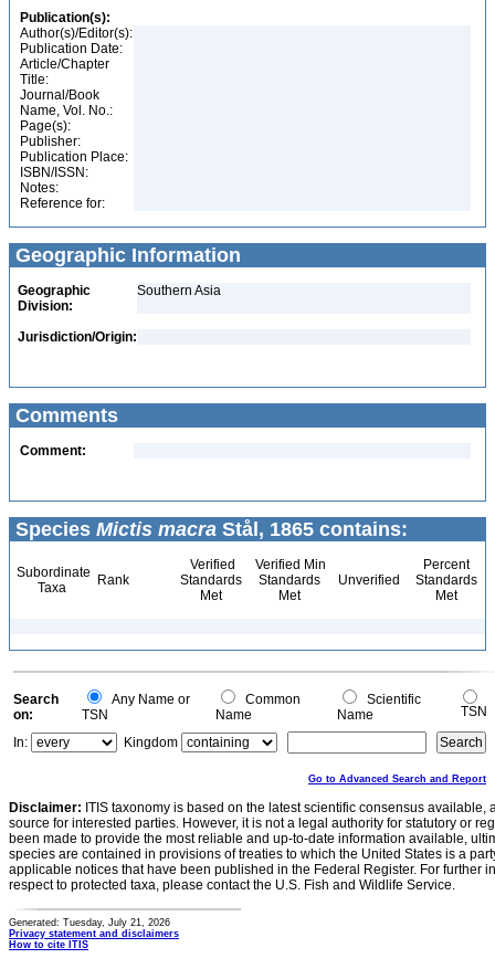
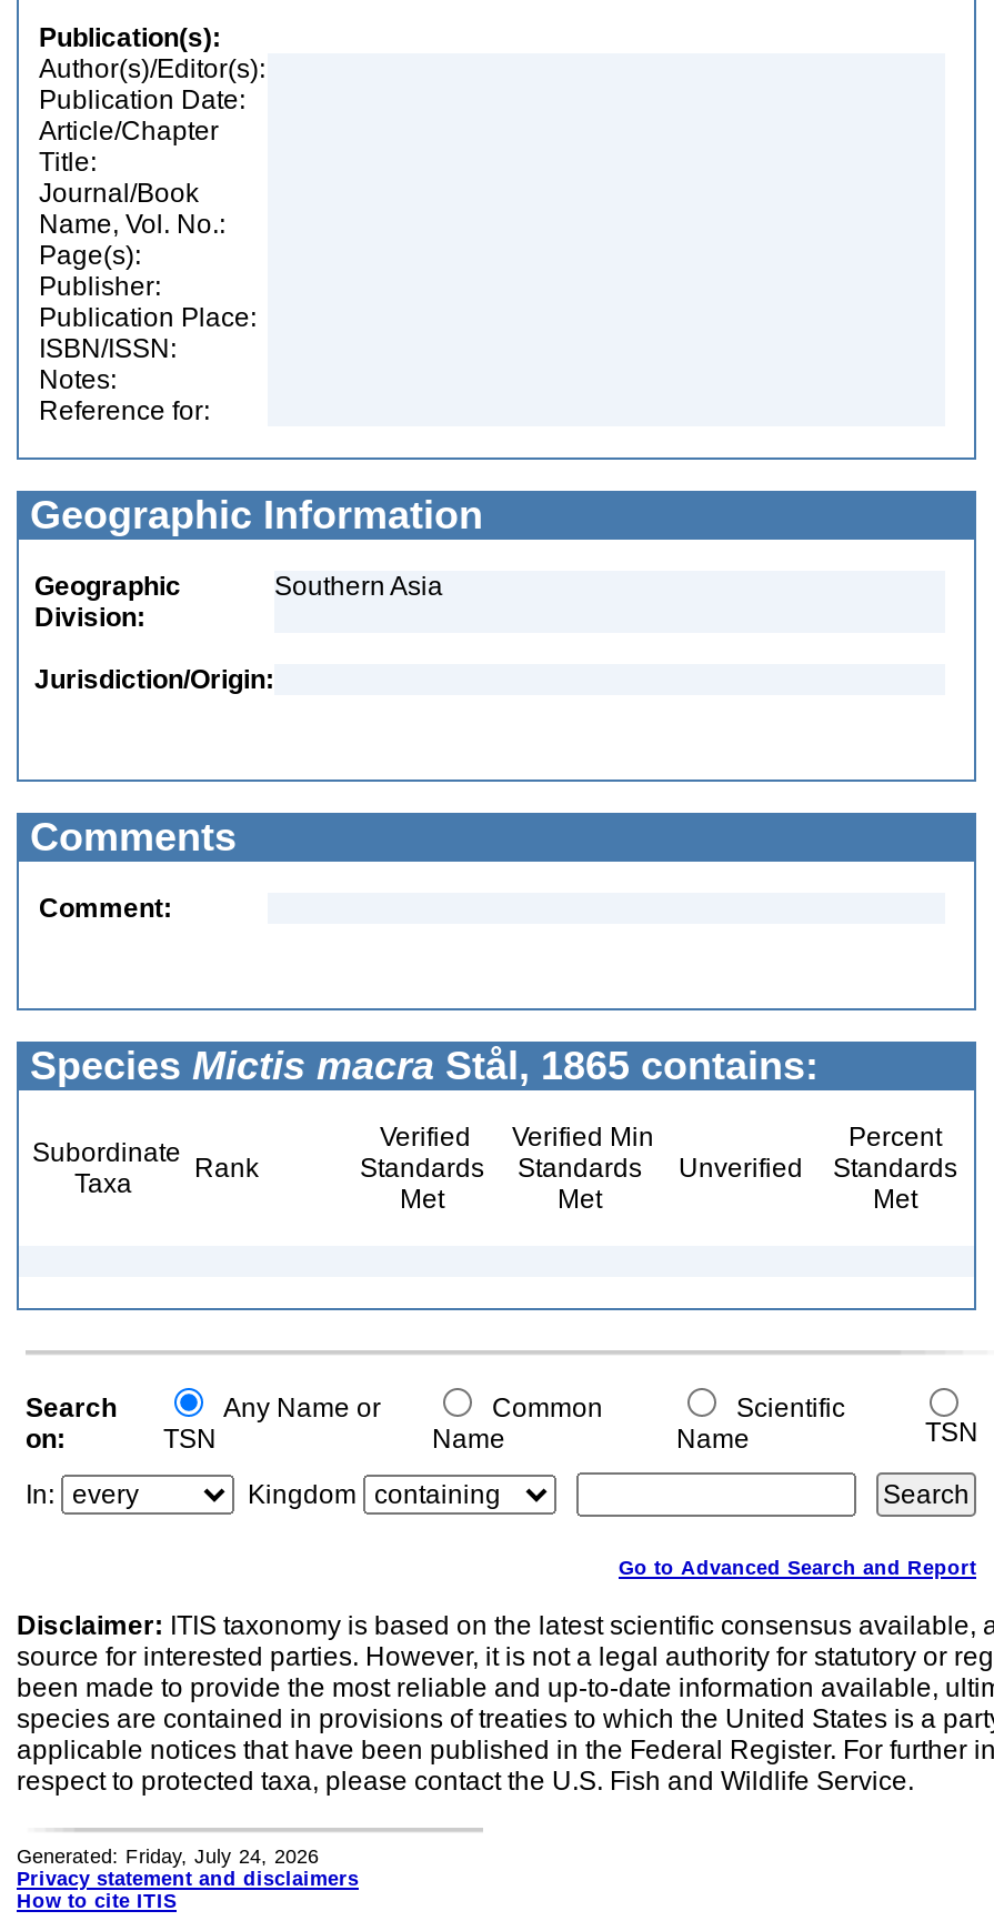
- Generated: Tuesday, July 21, 2026
+ Generated: Friday, July 24, 2026
